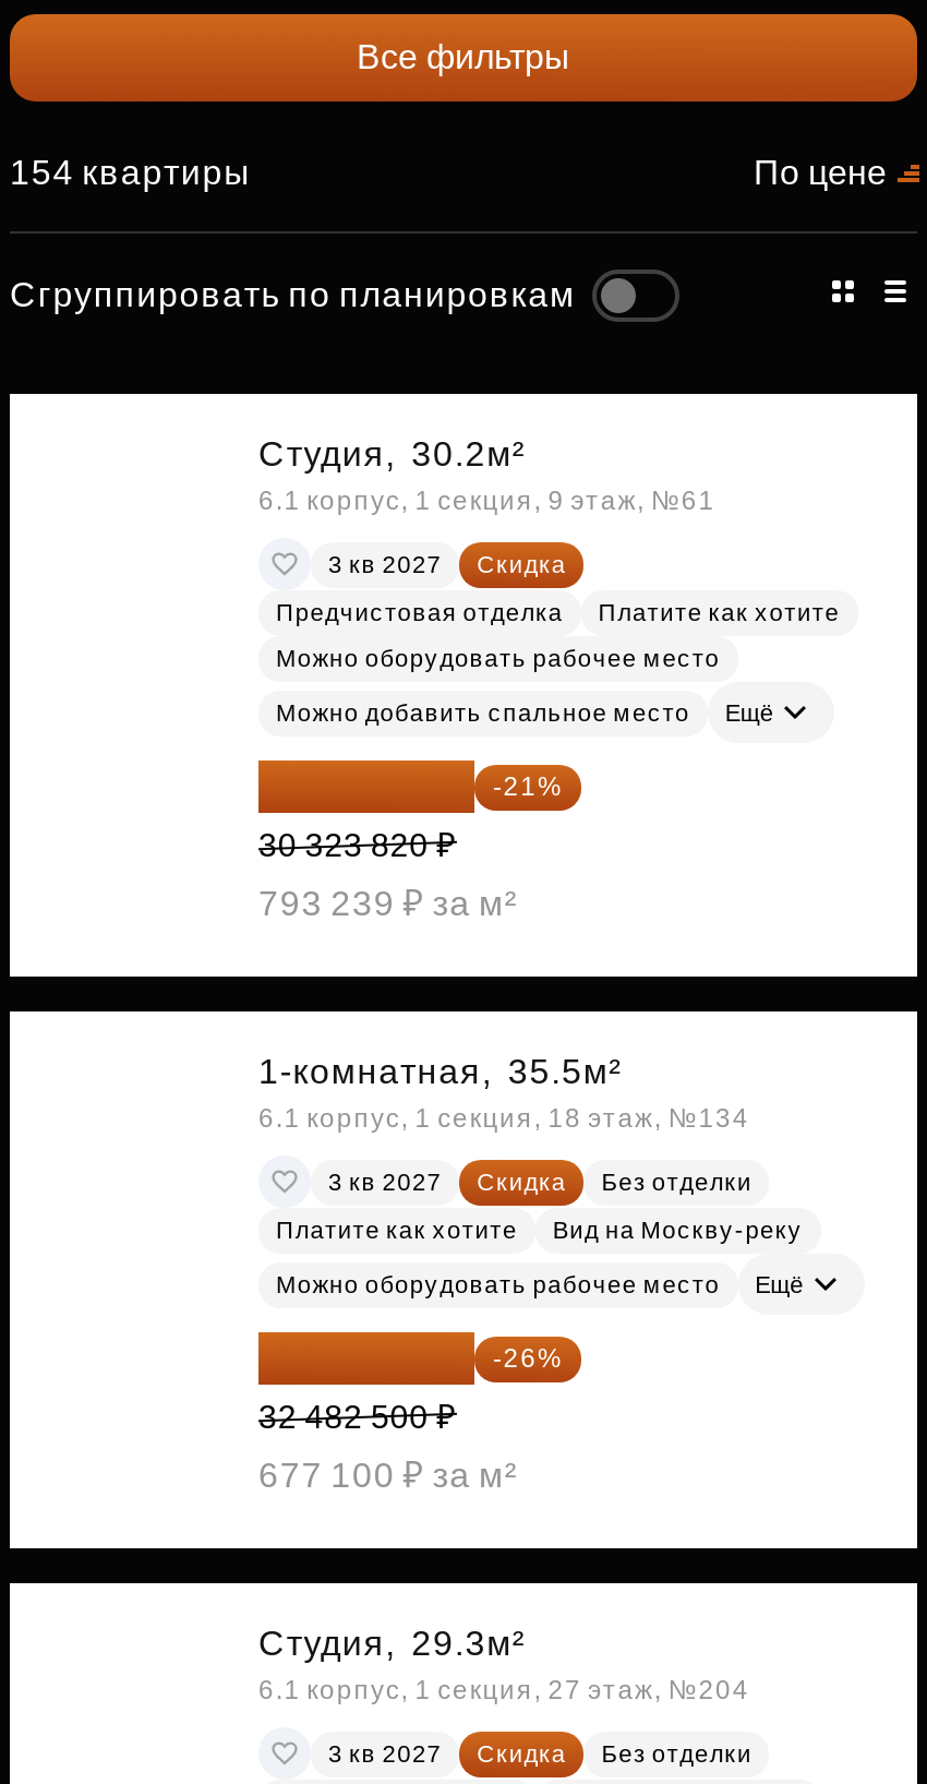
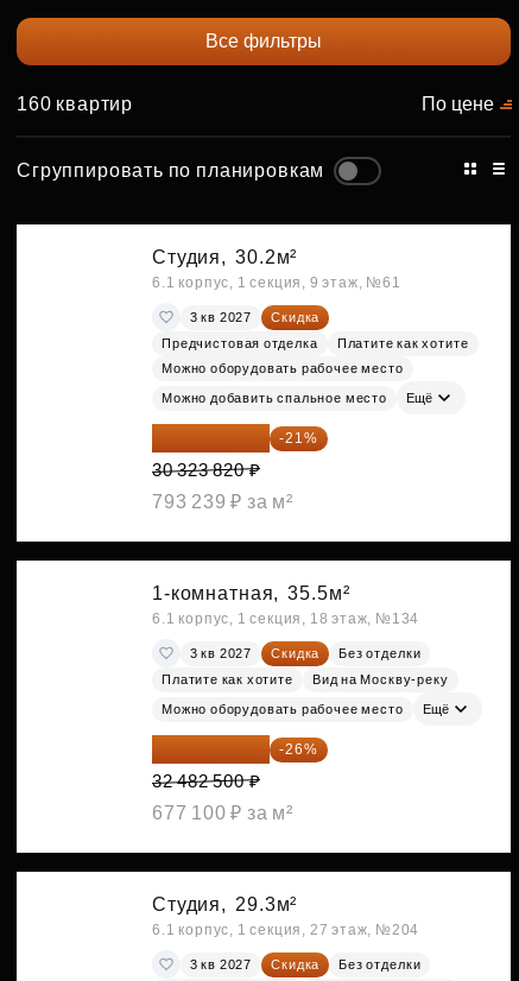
- 154 квартиры
+ 160 квартир
